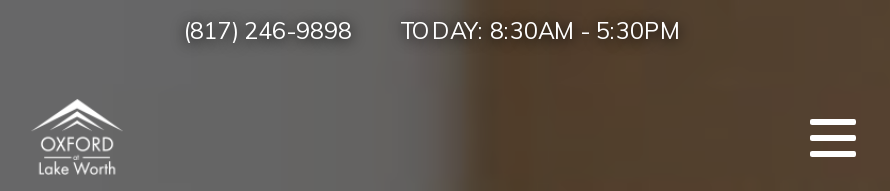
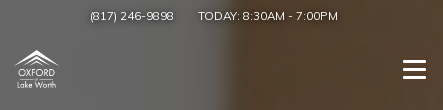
- (817) 246-9898 TODAY: 8:30AM - 5:30PM
+ (817) 246-9898 TODAY: 8:30AM - 7:00PM
